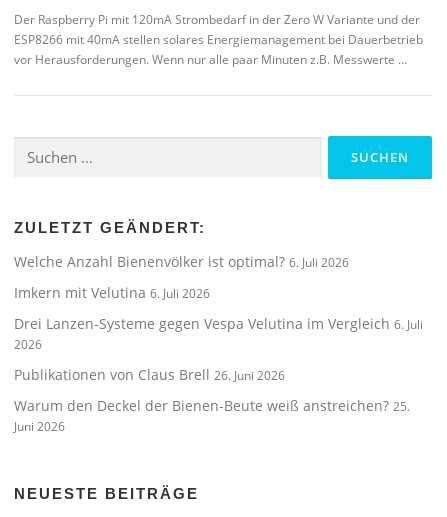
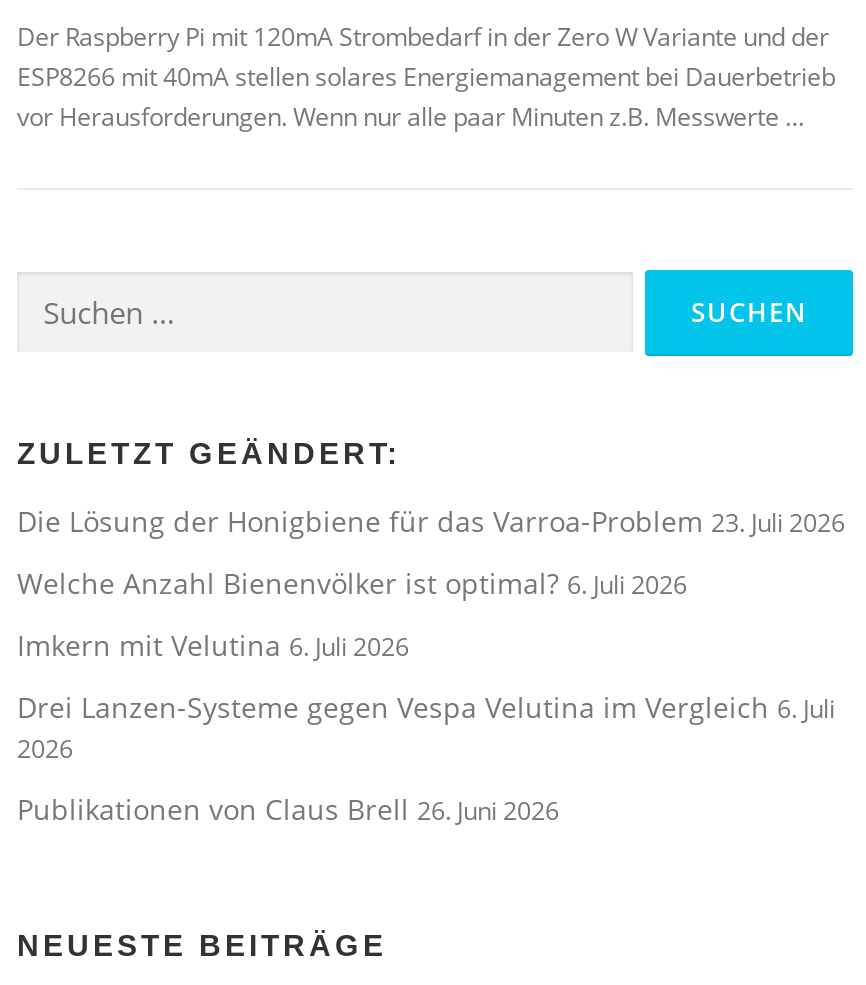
+ Die Lösung der Honigbiene für das Varroa-Problem 23. Juli 2026

moved down: Welche Anzahl Bienenvölker ist optimal? 6. Juli 2026 | Imkern mit Velutina 6. Juli 2026 | Drei Lanzen-Systeme gegen Vespa Velutina im Vergleich 6. Juli | 2026 | Publikationen von Claus Brell 26. Juni 2026

- Warum den Deckel der Bienen-Beute weiß anstreichen? 25.
- Juni 2026
